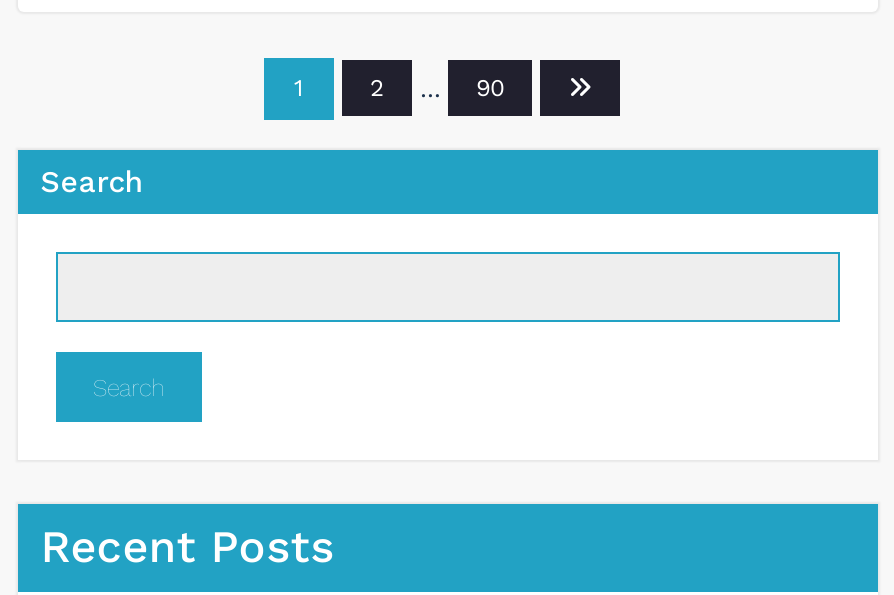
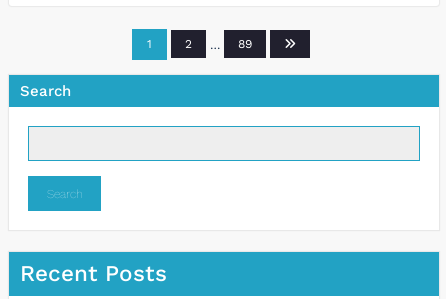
- 90
+ 89
